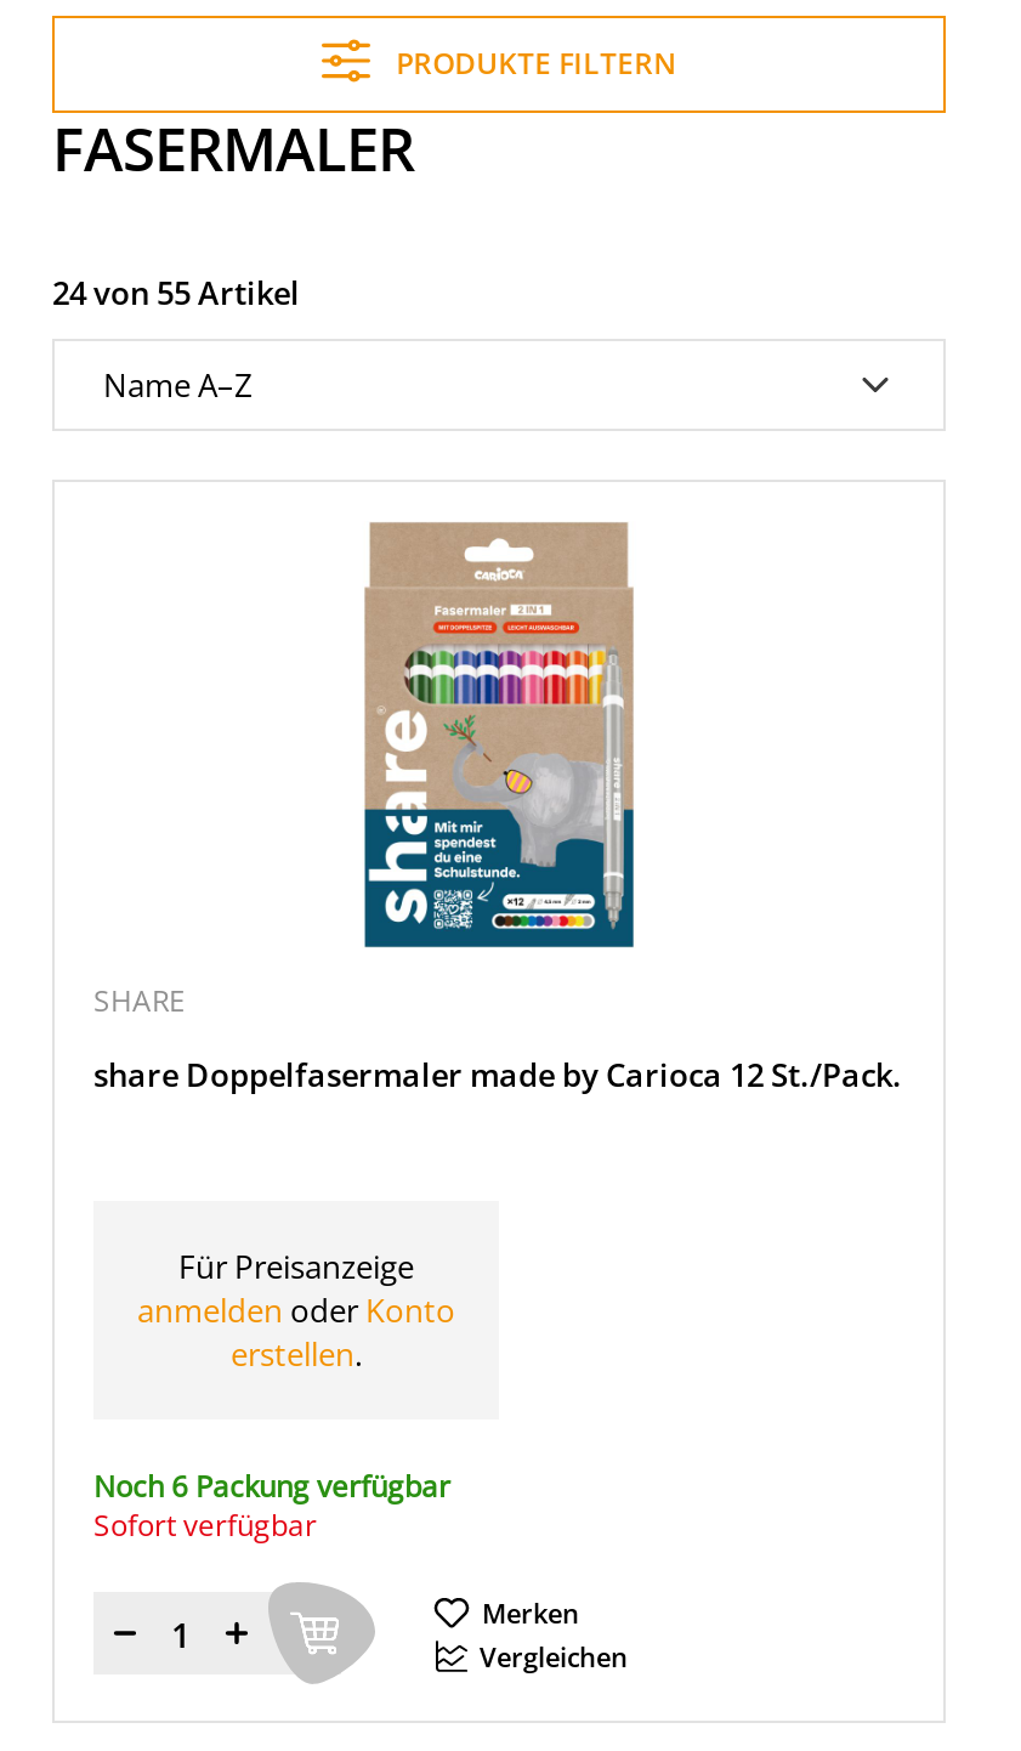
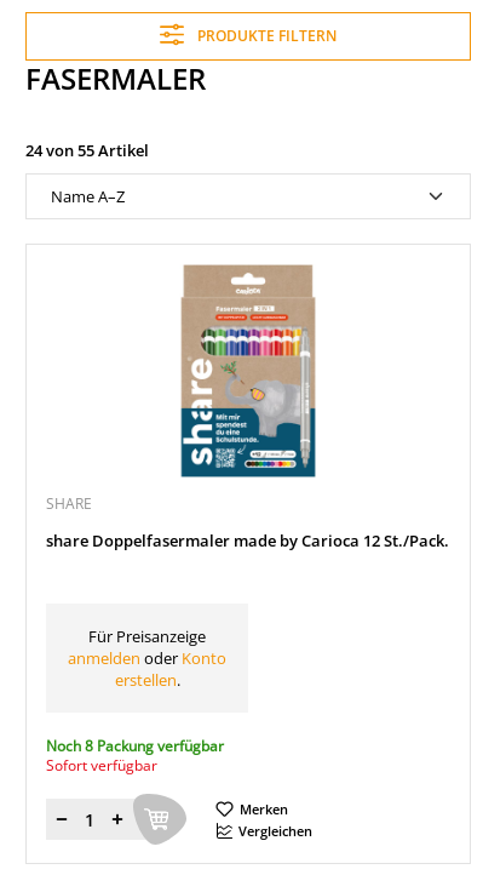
- Noch 6 Packung verfügbar
+ Noch 8 Packung verfügbar
